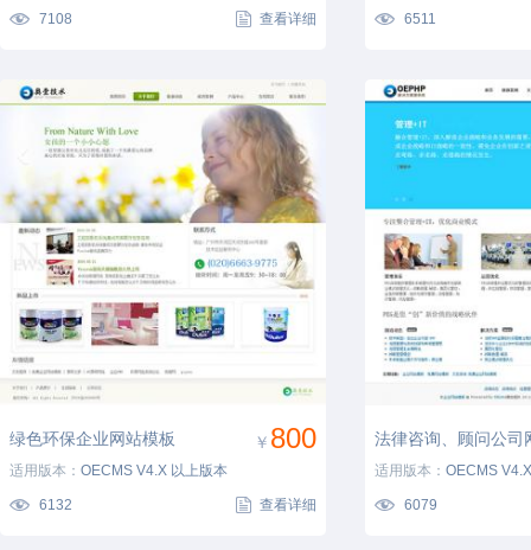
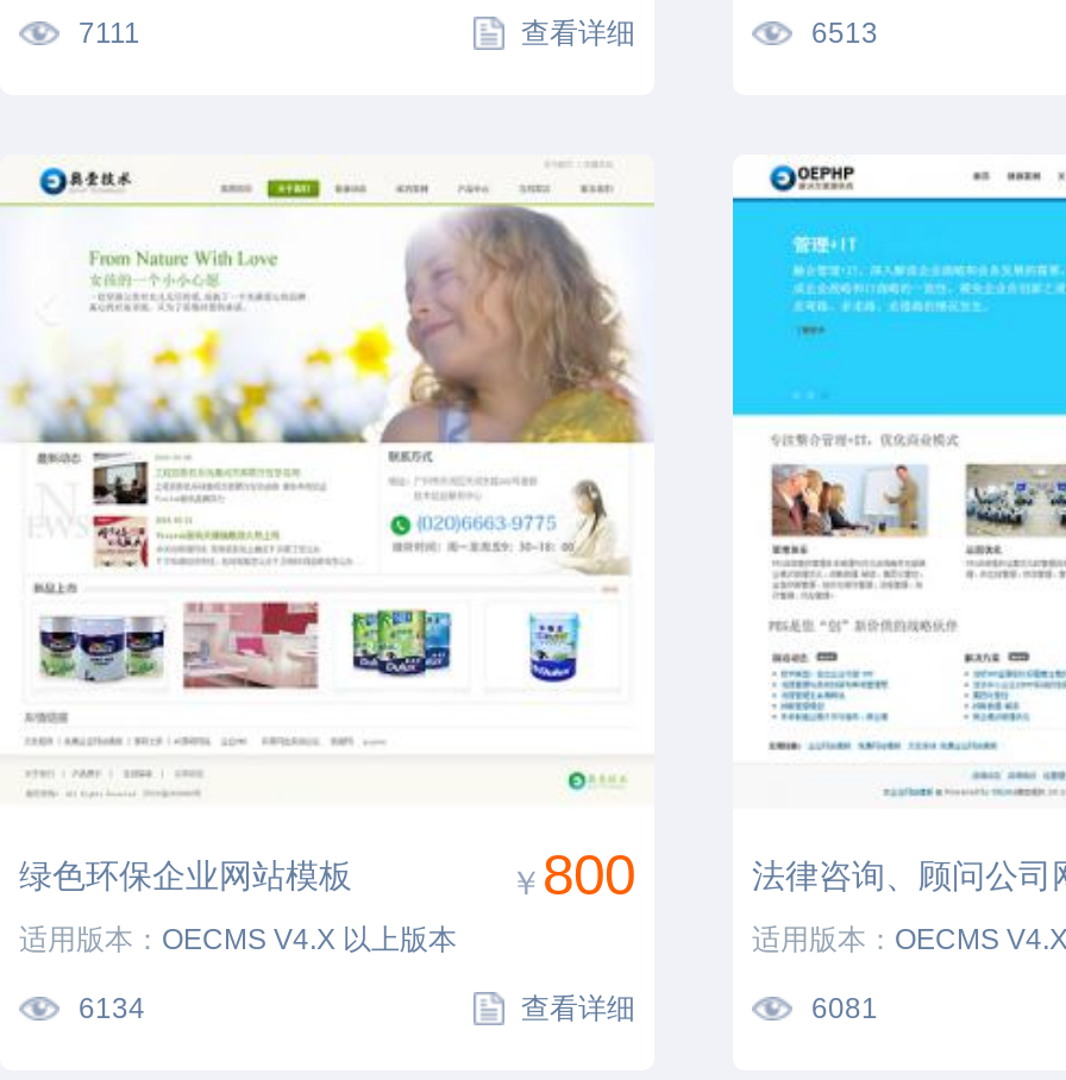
- 7108
+ 7111

- 6511
+ 6513

- 6132
+ 6134

- 6079
+ 6081
